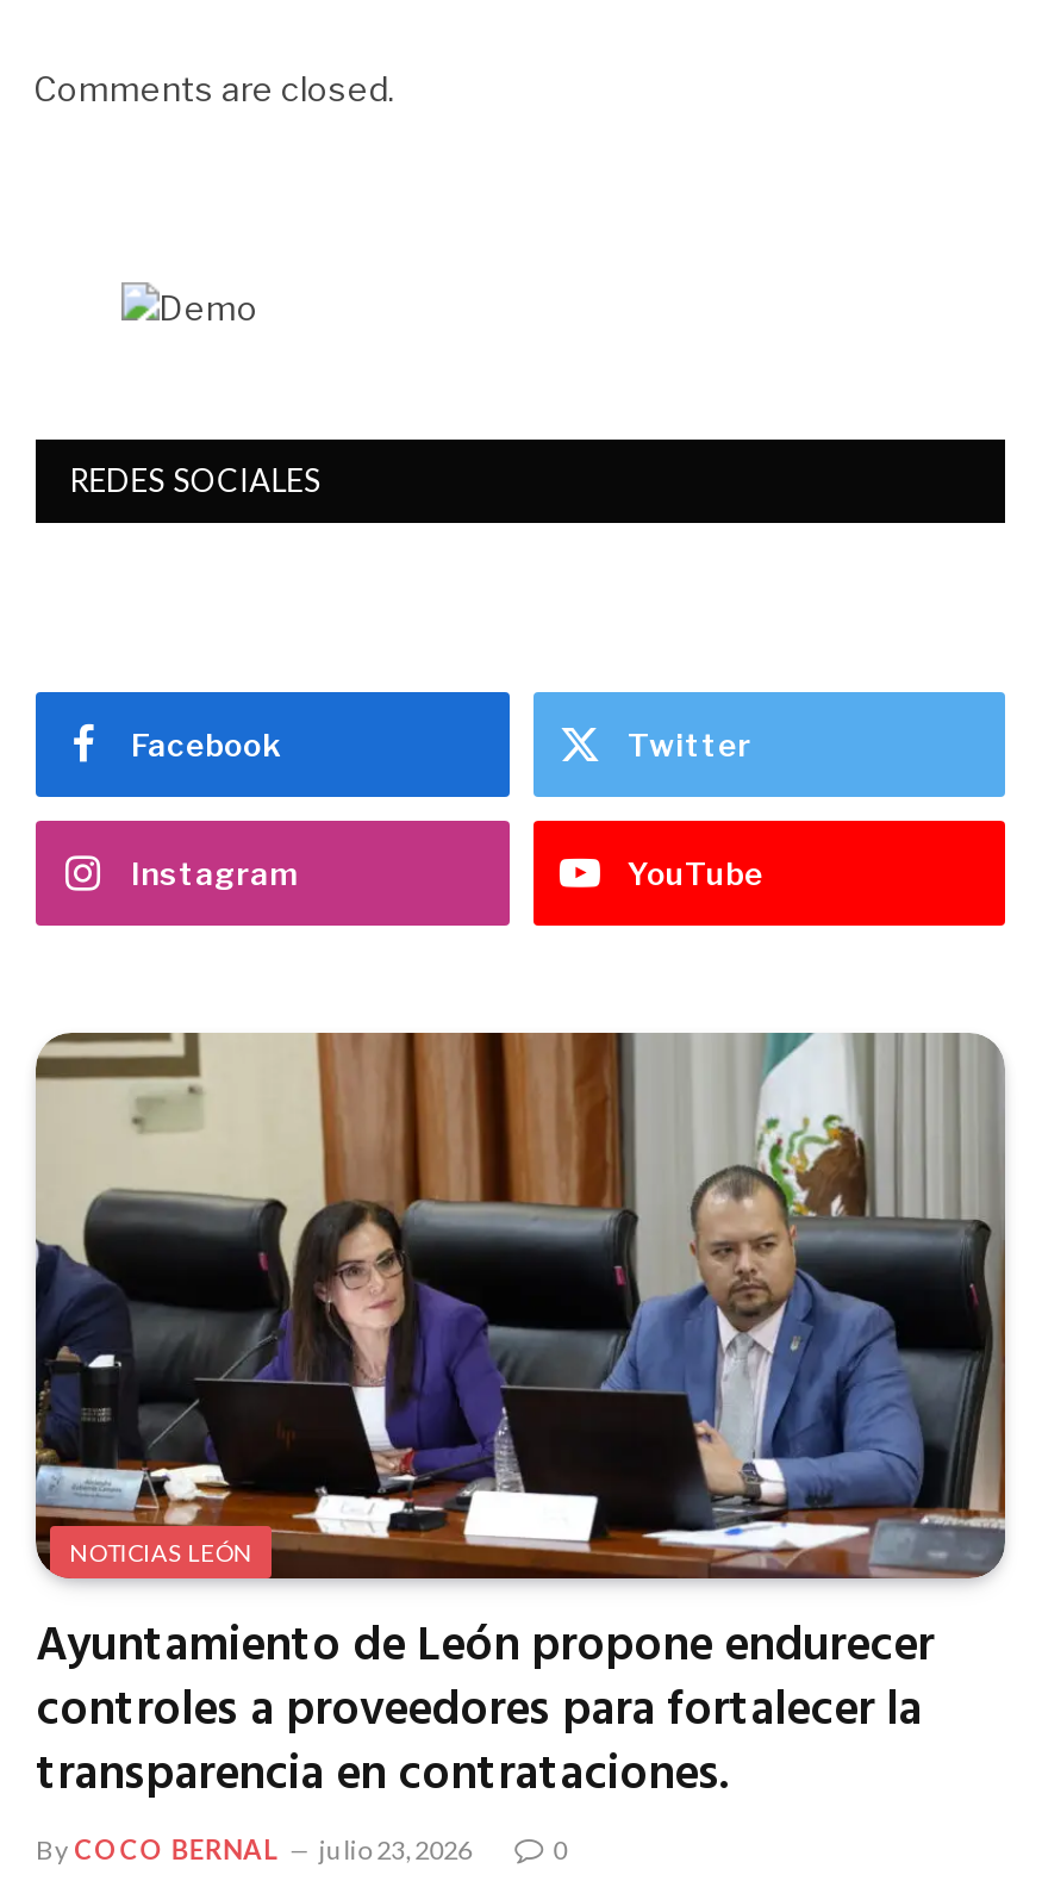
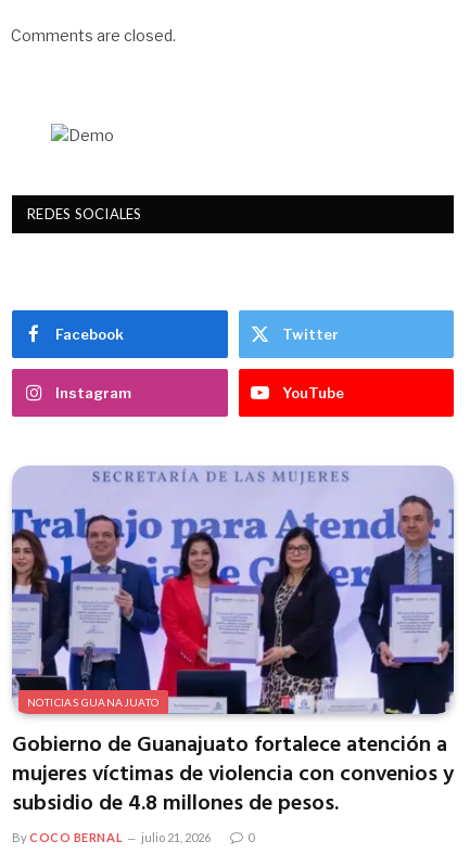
- [image]
- NOTICIAS LEÓN
+ [image]
+ NOTICIAS GUANAJUATO

- Ayuntamiento de León propone endurecer
- controles a proveedores para fortalecer la
- transparencia en contrataciones.
+ Gobierno de Guanajuato fortalece atención a
+ mujeres víctimas de violencia con convenios y
+ subsidio de 4.8 millones de pesos.

- By COCO BERNAL julio 23, 2026
+ By COCO BERNAL julio 21, 2026
